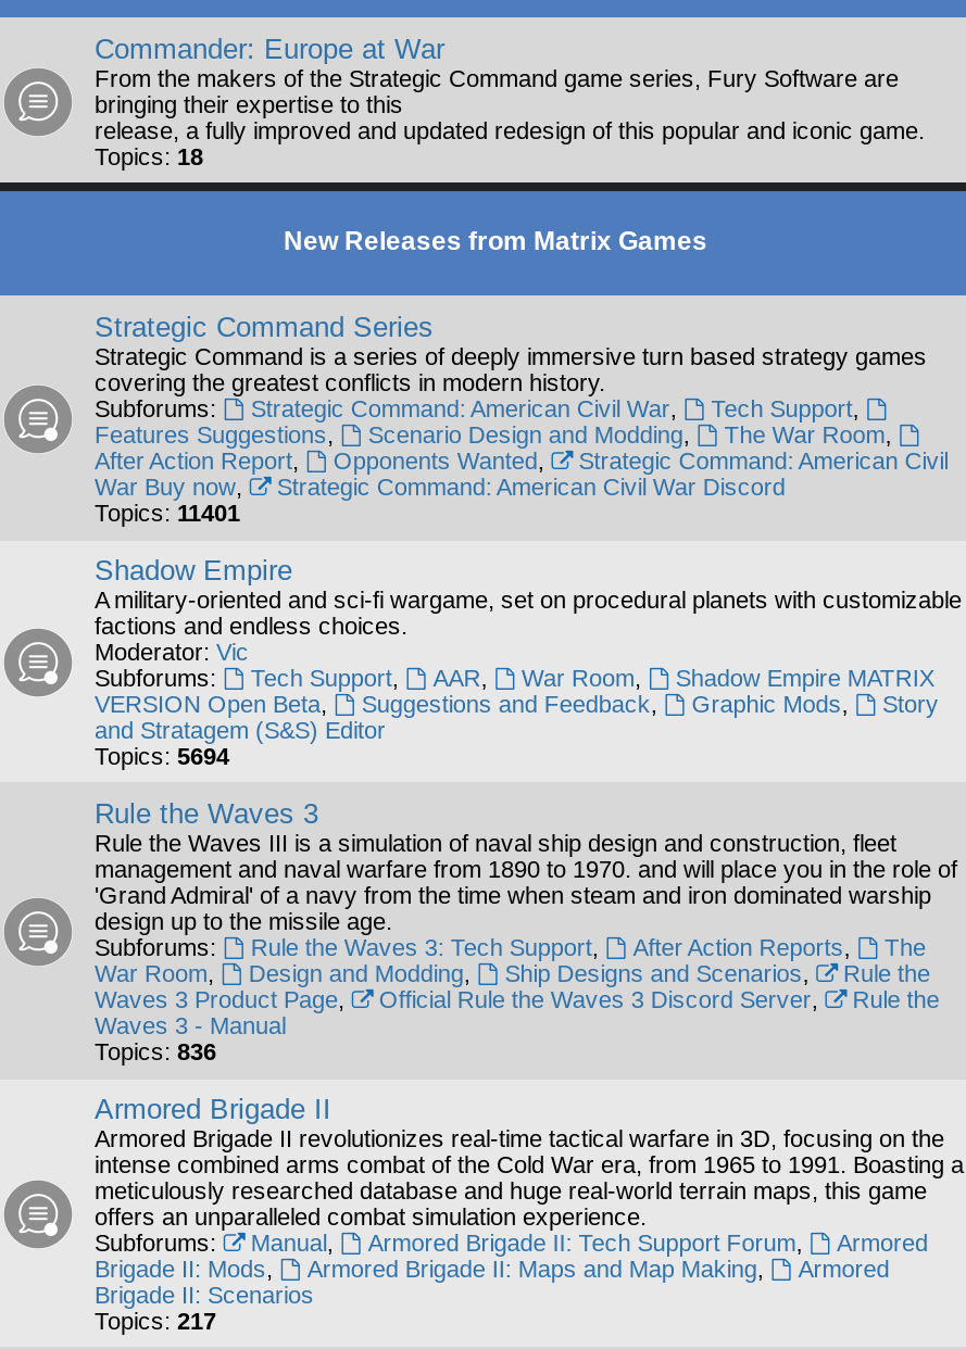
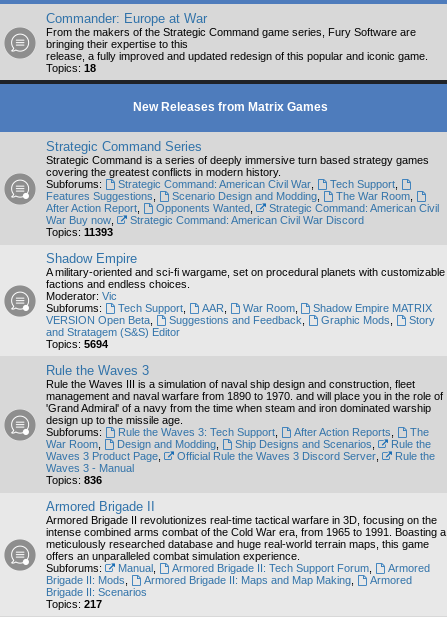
- Topics: 11401
+ Topics: 11393
